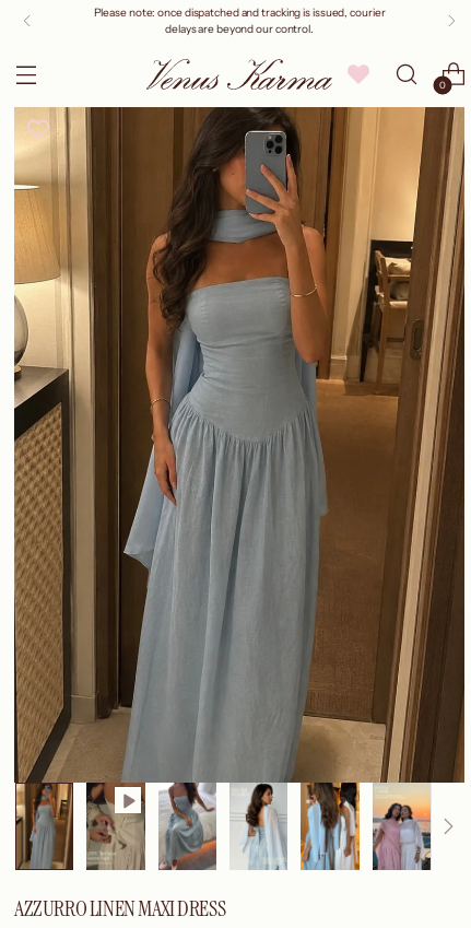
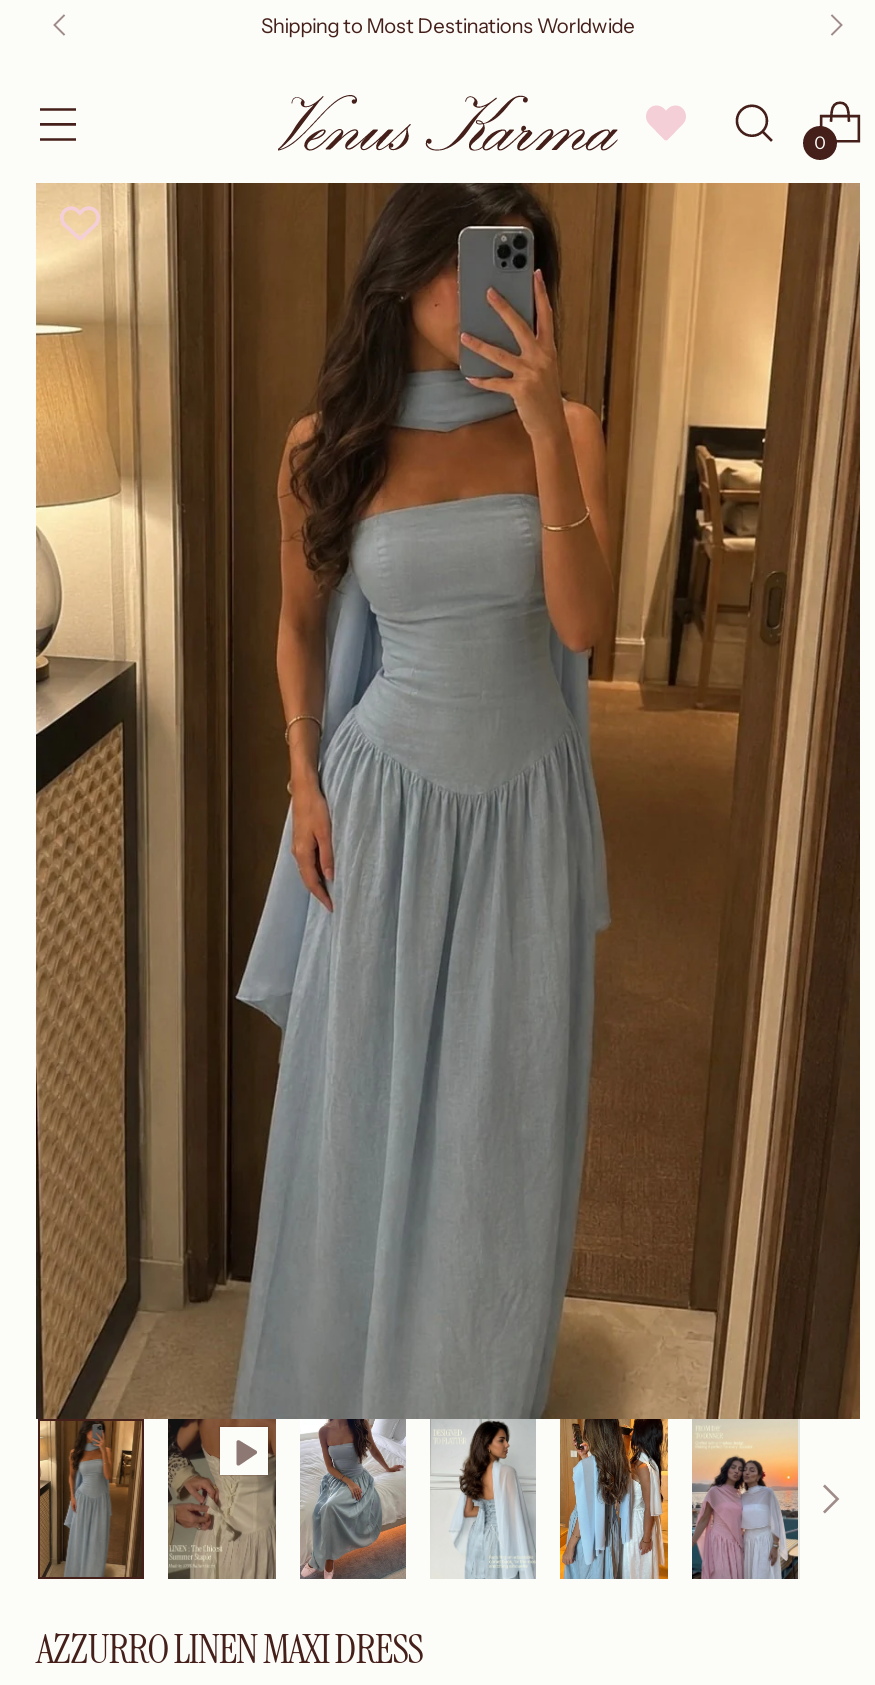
- Please note: once dispatched and tracking is issued, courier
- delays are beyond our control.
+ Shipping to Most Destinations Worldwide
